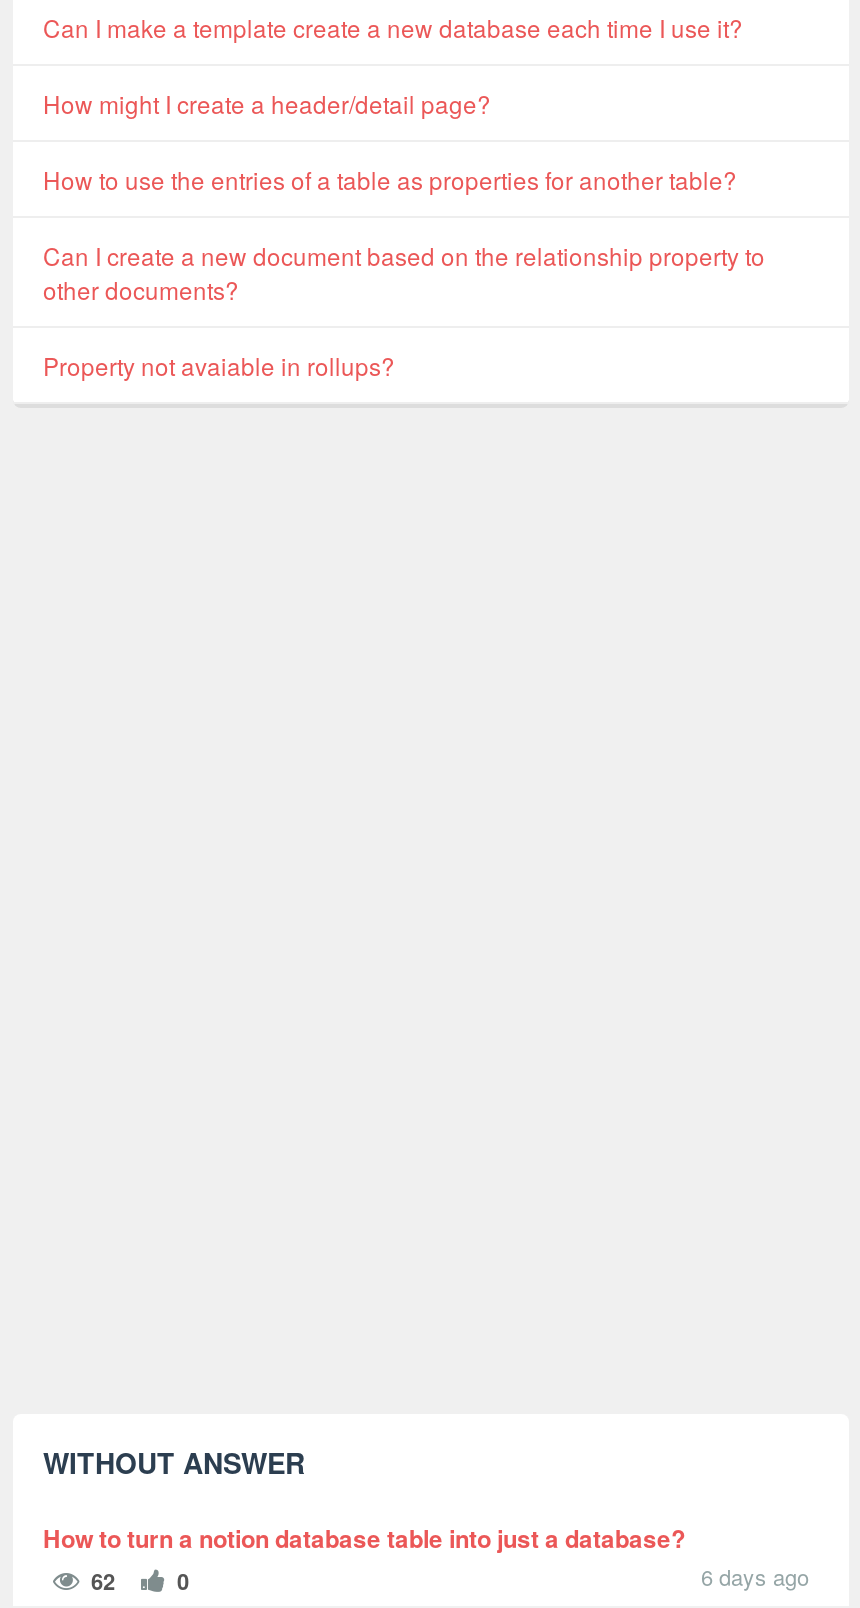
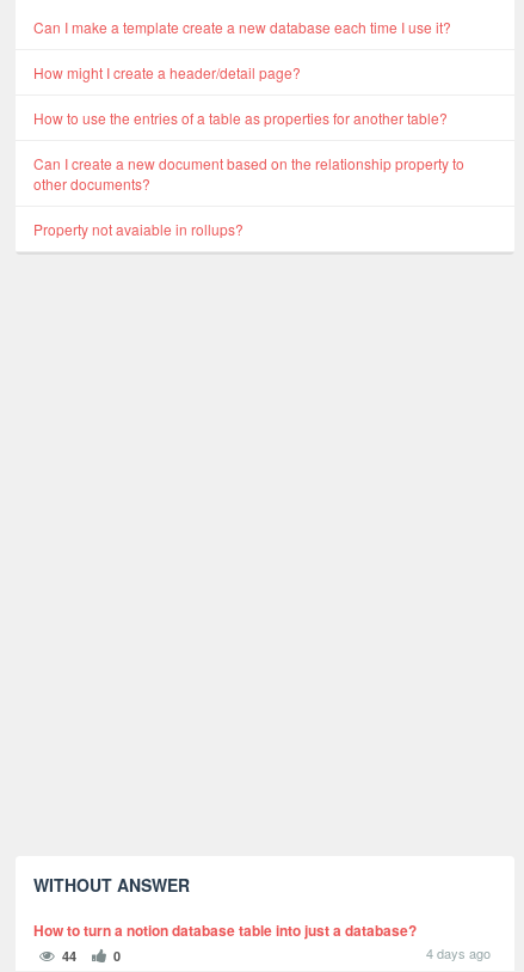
- 62
+ 44

- 6 days ago
+ 4 days ago
